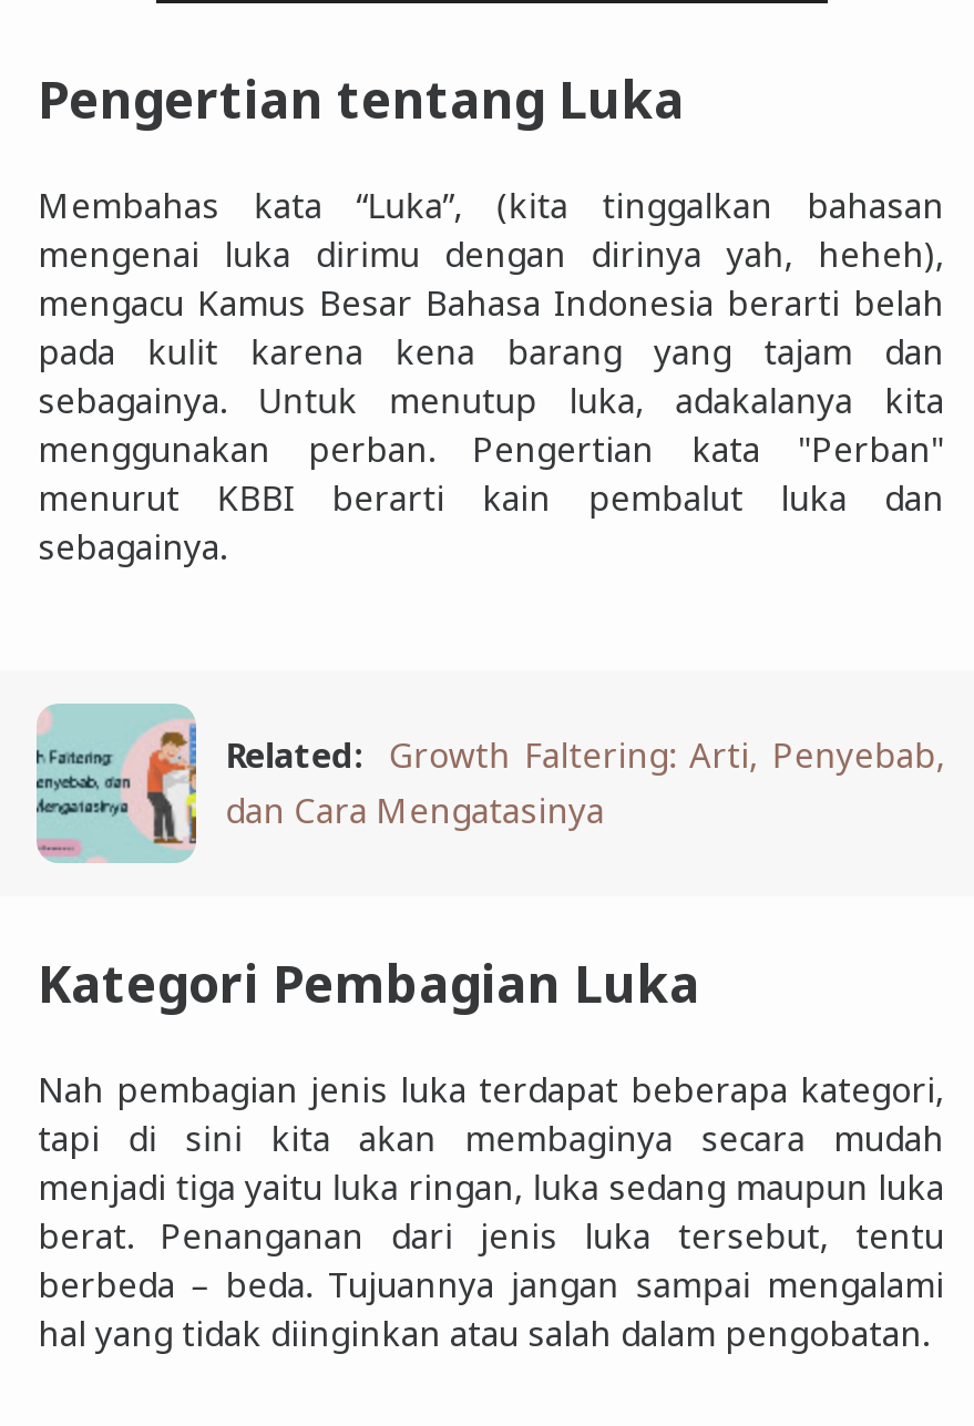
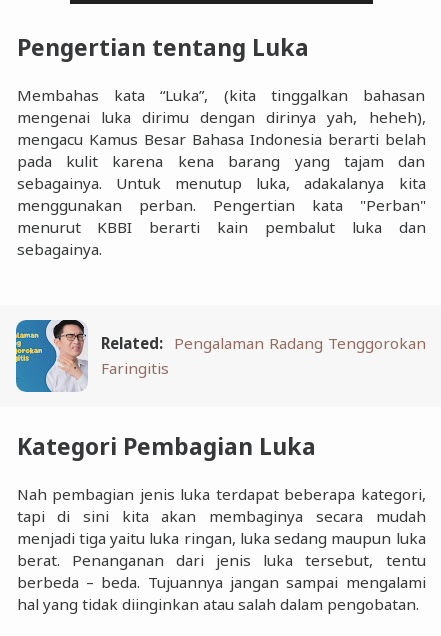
- [image]
- Related: Growth Faltering: Arti, Penyebab,
- dan Cara Mengatasinya
+ [image]
+ Related: Pengalaman Radang Tenggorokan
+ Faringitis
